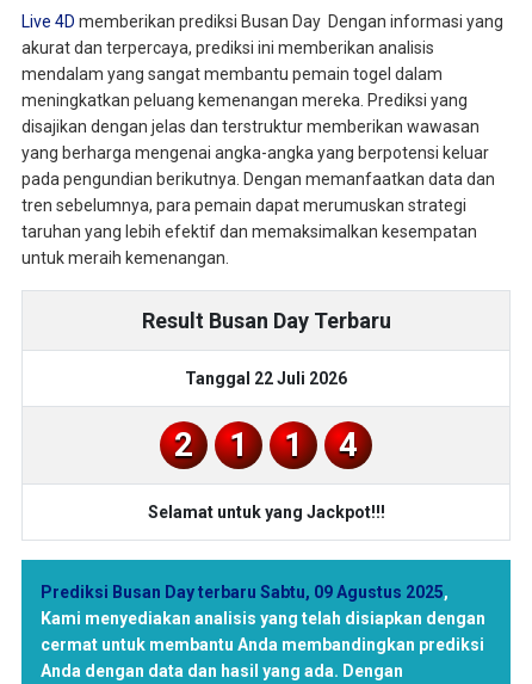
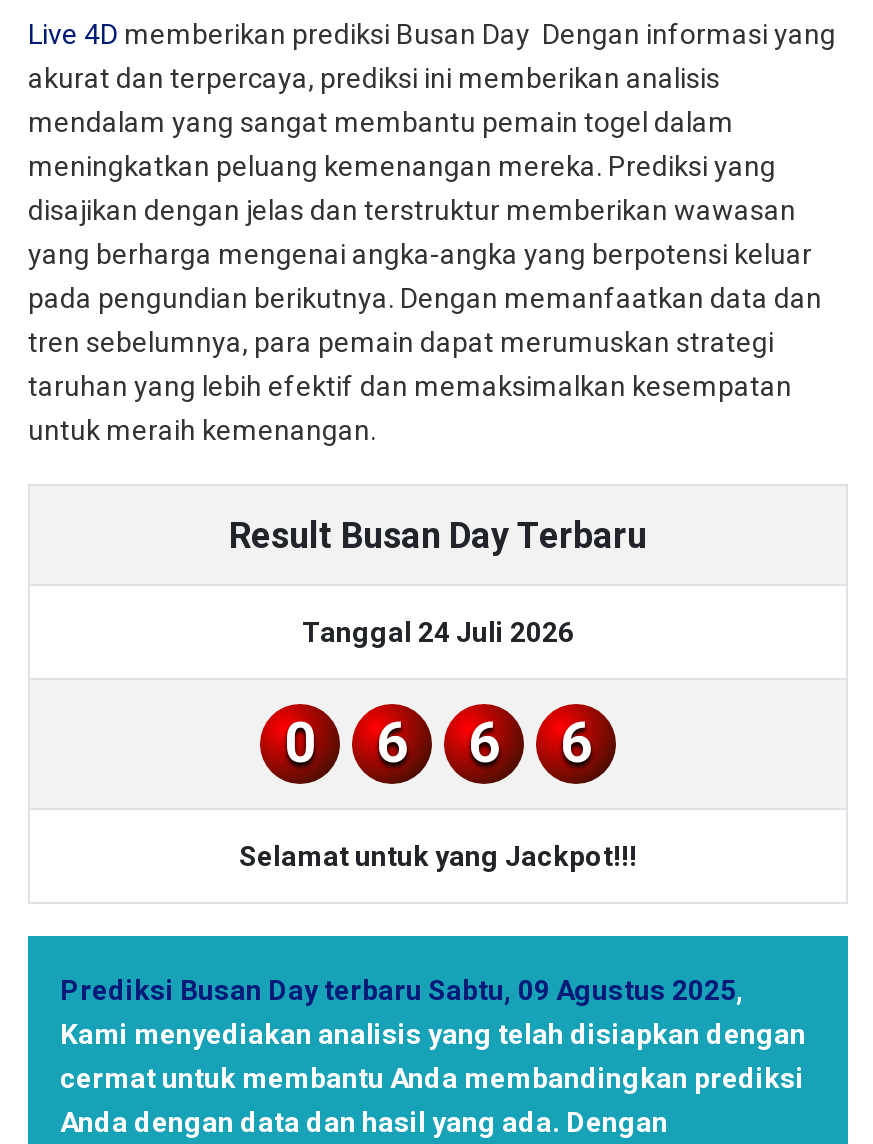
- Tanggal 22 Juli 2026
+ Tanggal 24 Juli 2026

- 2
+ 0

- 1
+ 6

- 1
+ 6

- 4
+ 6
